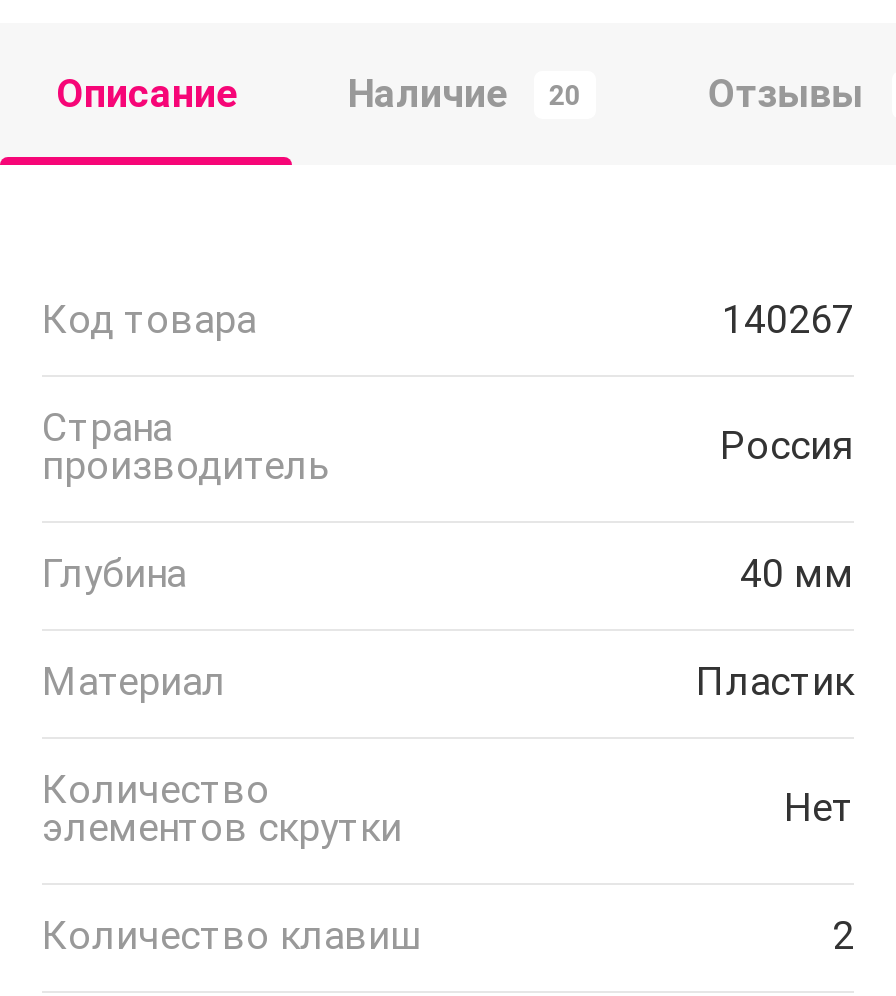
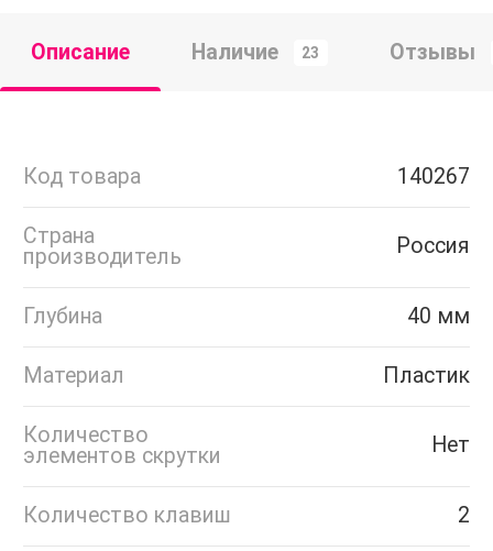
- Наличие 20
+ Наличие 23
